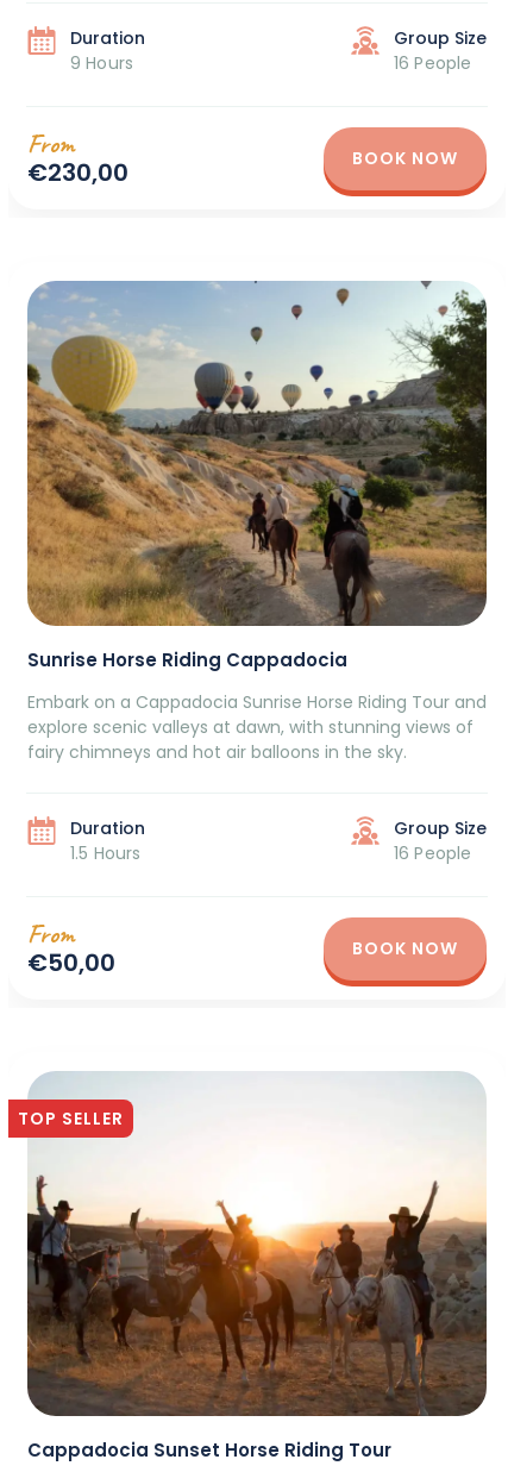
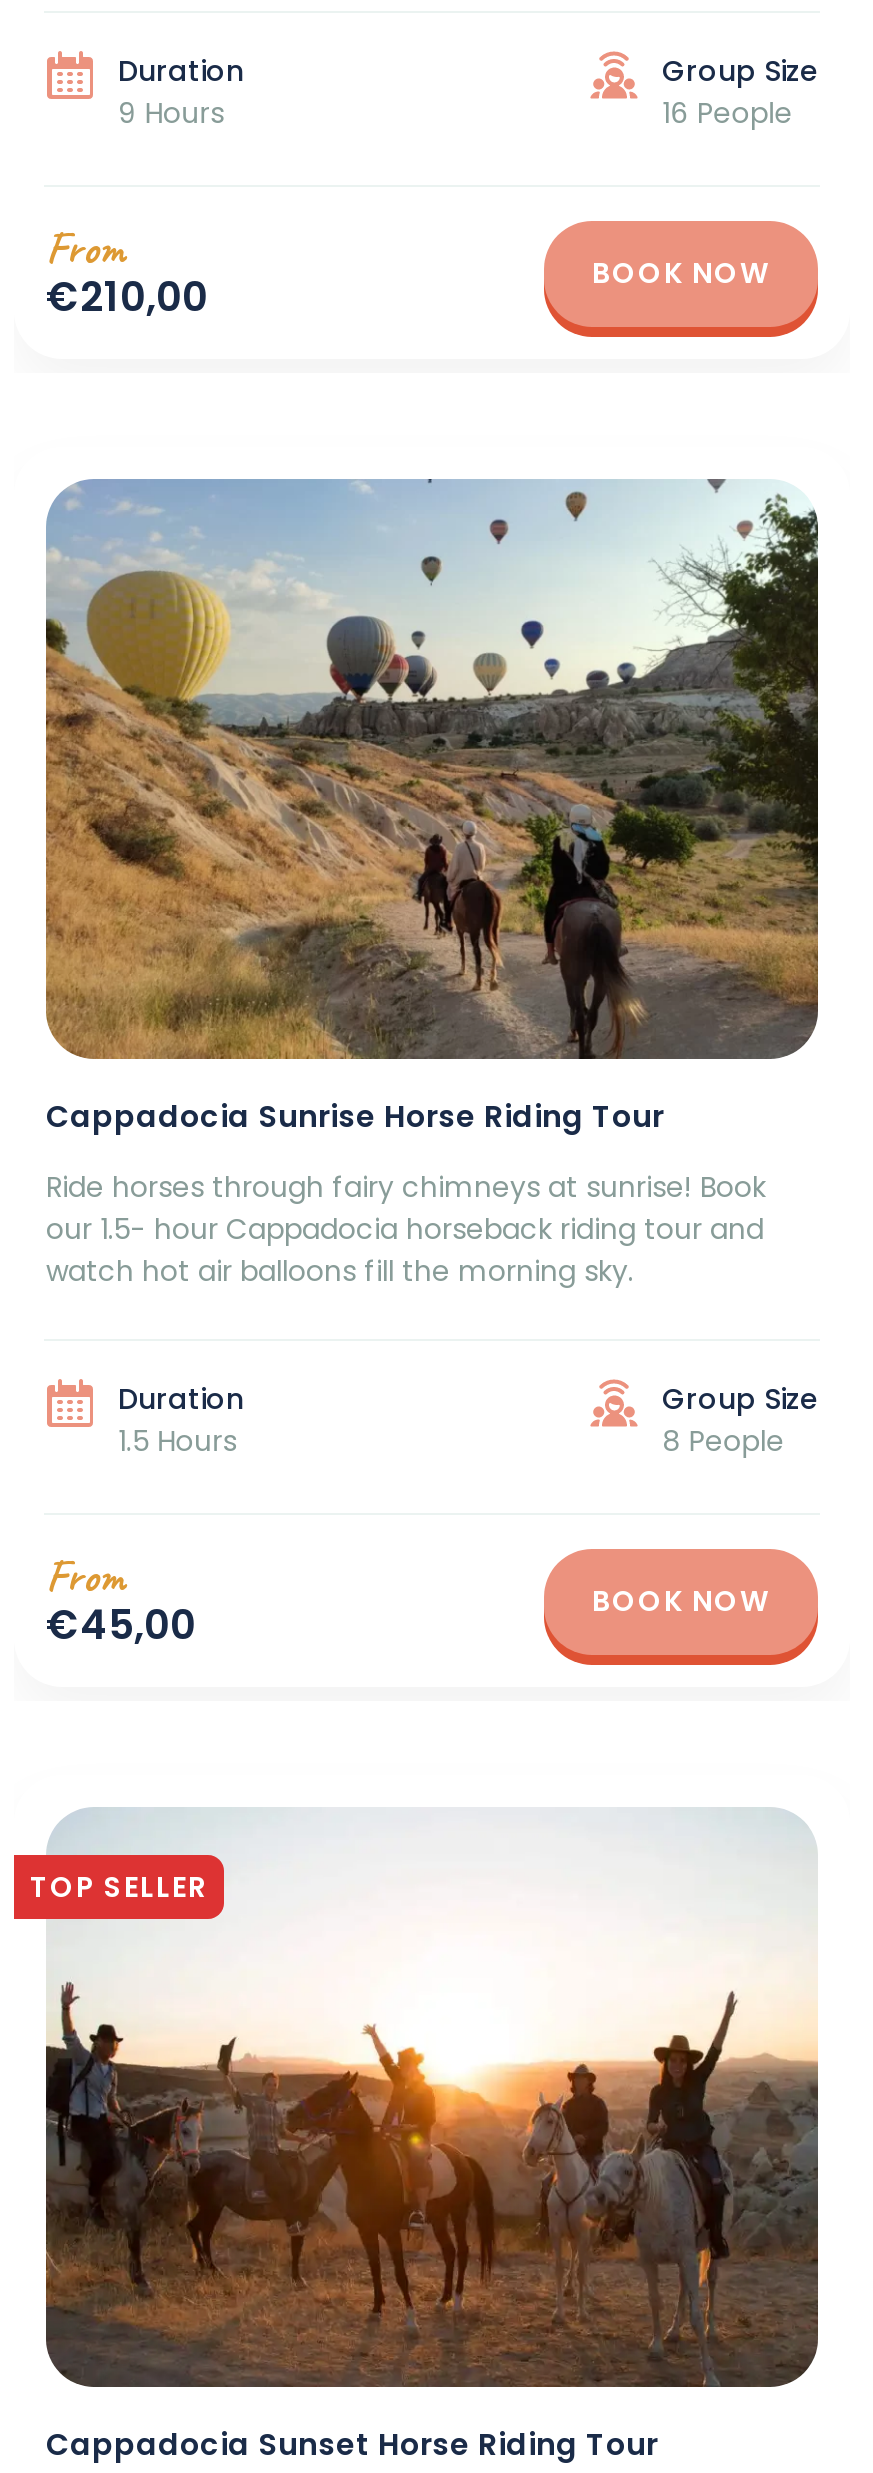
- €230,00
+ €210,00

- Sunrise Horse Riding Cappadocia
+ Cappadocia Sunrise Horse Riding Tour

- Embark on a Cappadocia Sunrise Horse Riding Tour and
- explore scenic valleys at dawn, with stunning views of
- fairy chimneys and hot air balloons in the sky.
+ Ride horses through fairy chimneys at sunrise! Book
+ our 1.5- hour Cappadocia horseback riding tour and
+ watch hot air balloons fill the morning sky.

- 16 People
+ 8 People

- €50,00
+ €45,00
